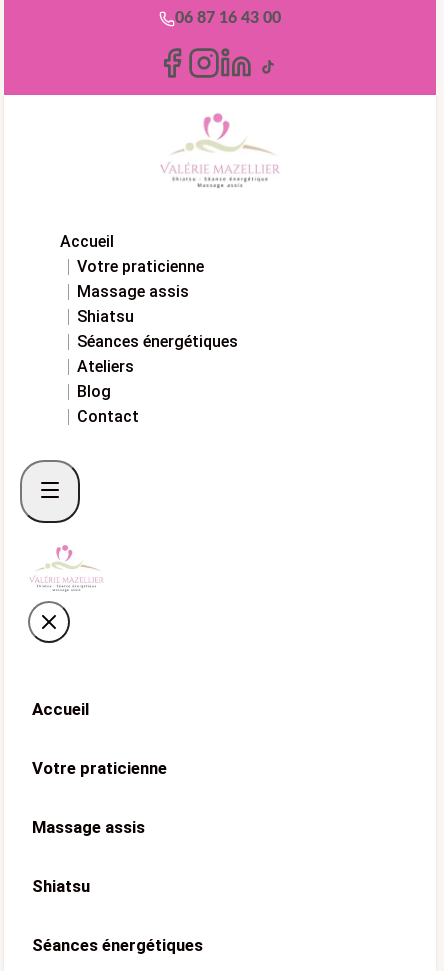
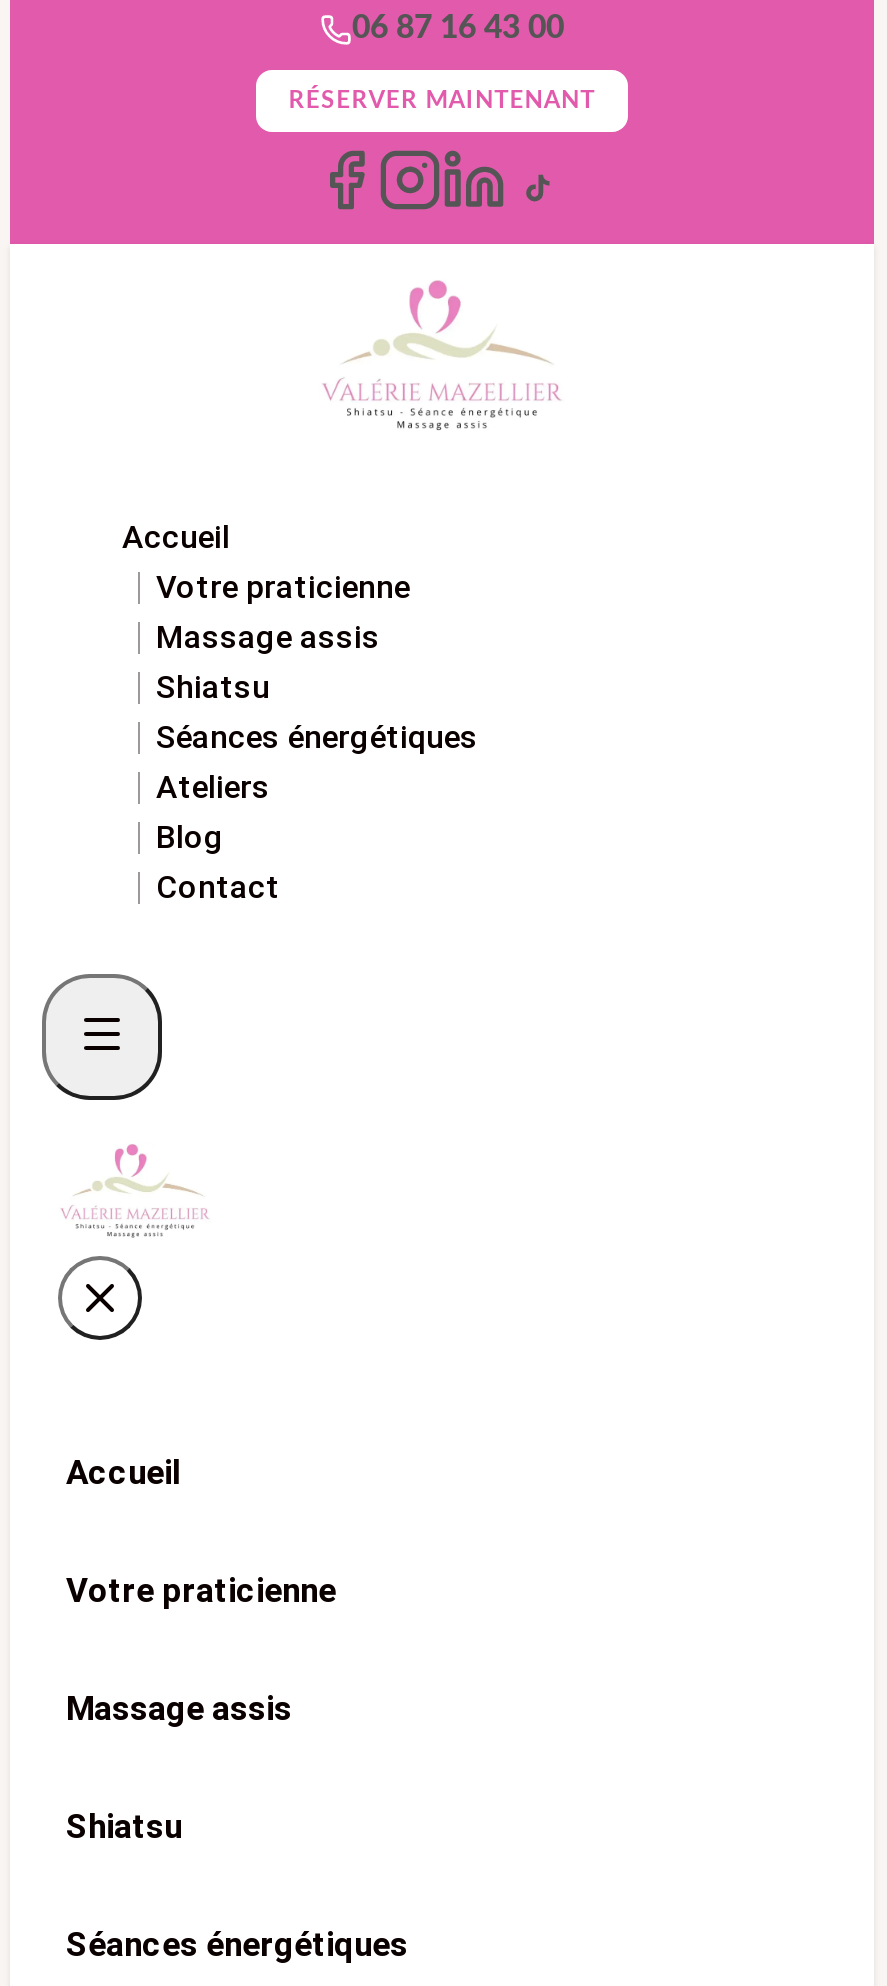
+ RÉSERVER MAINTENANT
